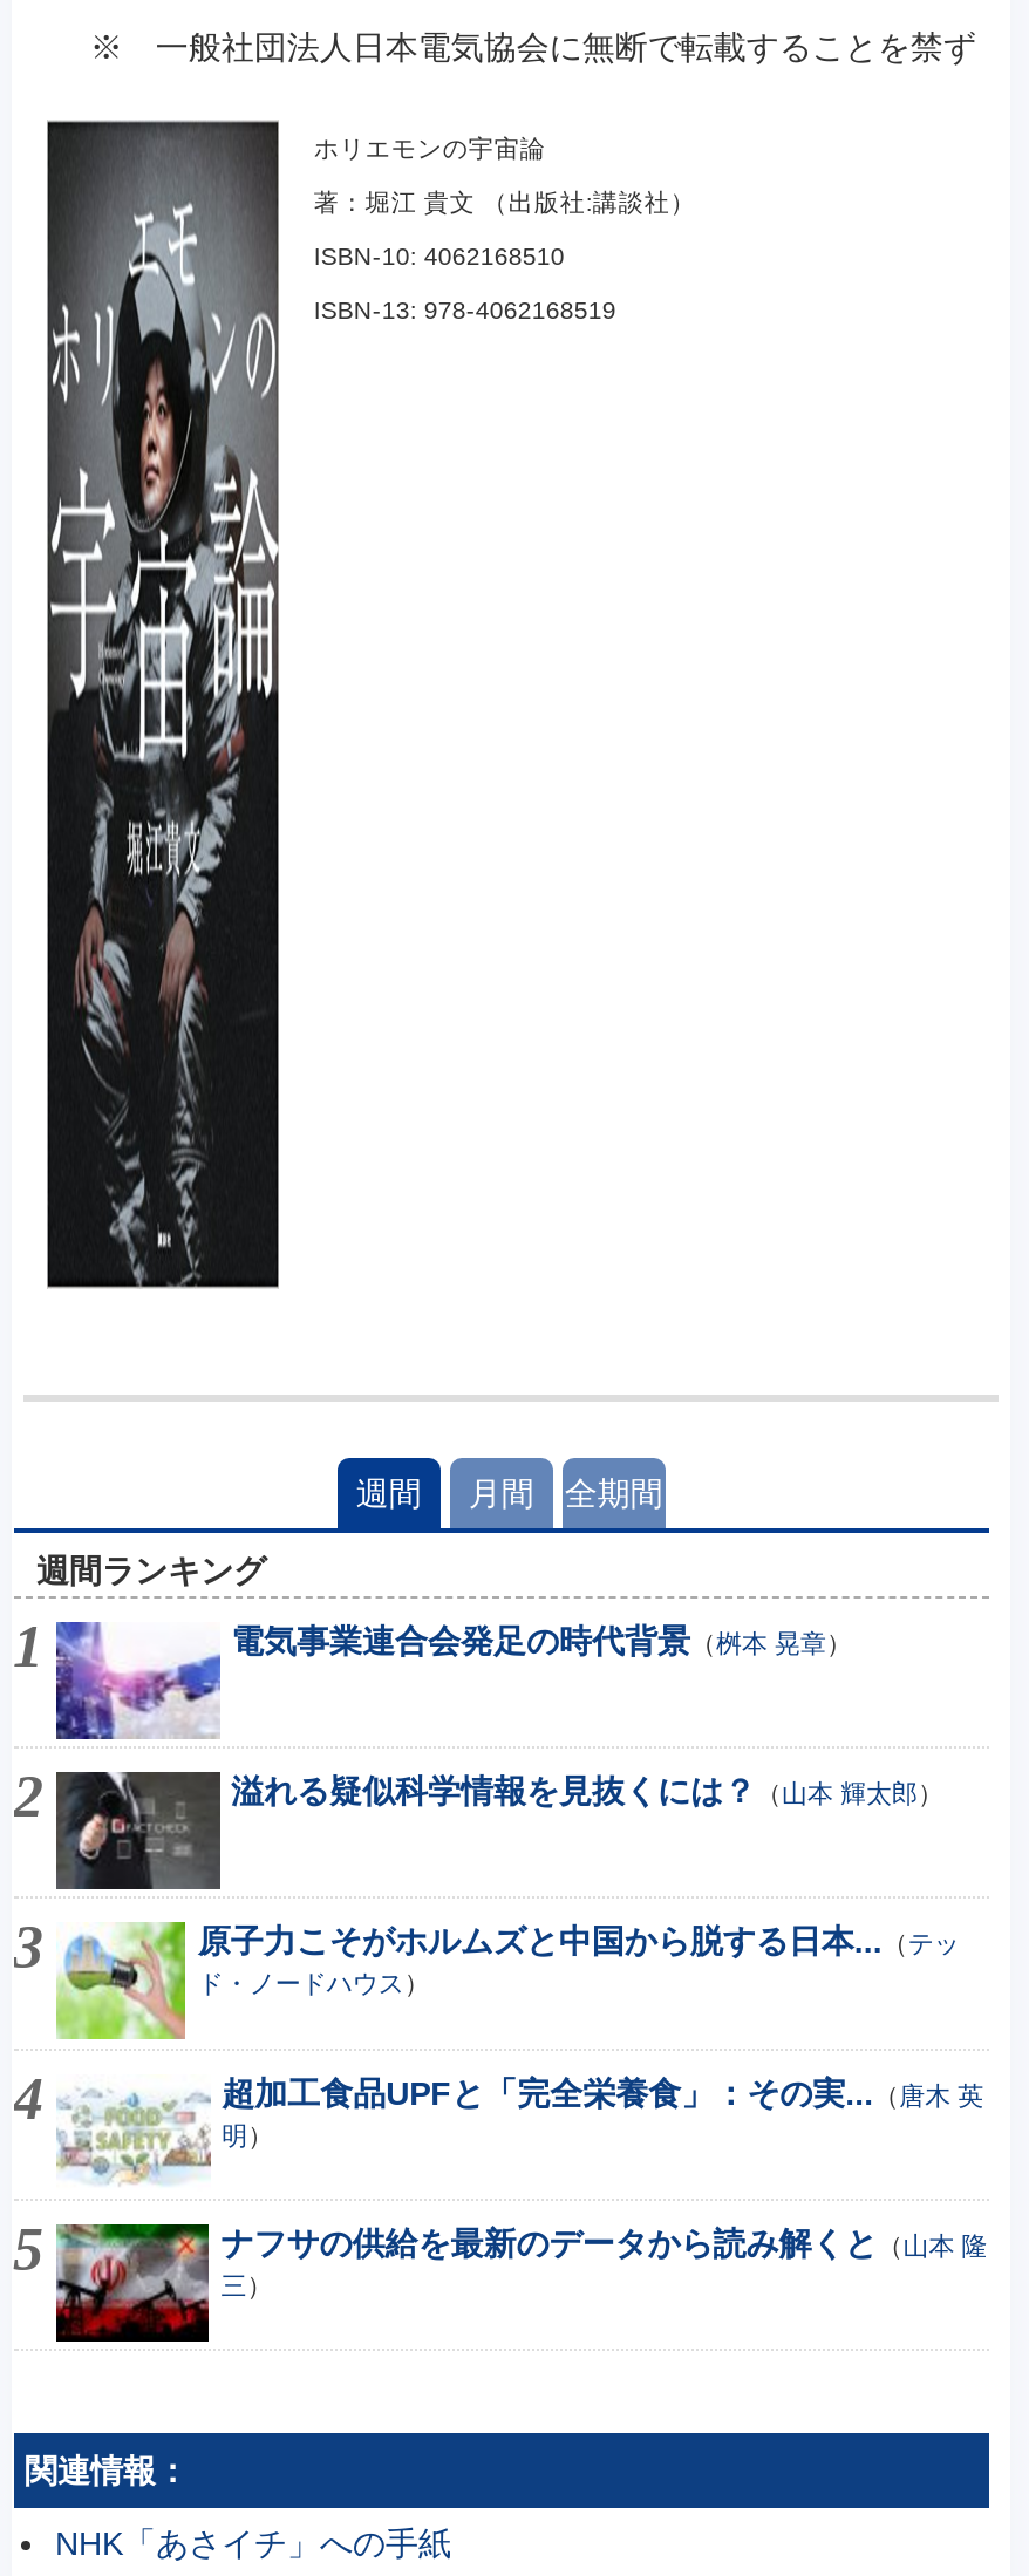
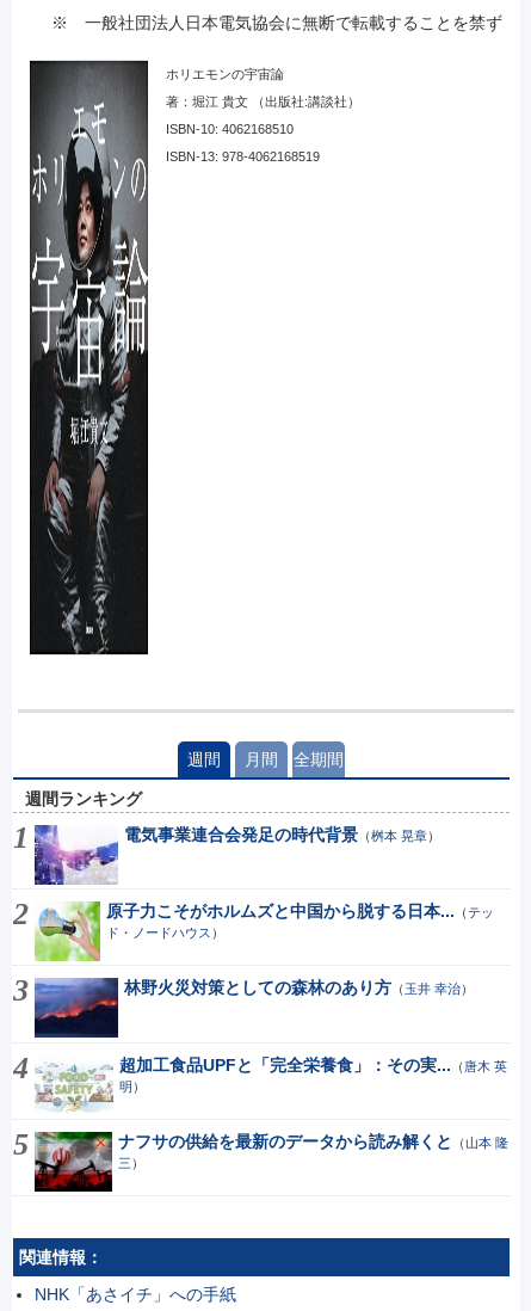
- [image]
- 溢れる疑似科学情報を見抜くには？（山本 輝太郎）

moved up: [image] | 原子力こそがホルムズと中国から脱する日本...（テッ | ド・ノードハウス）

+ [image]
+ 林野火災対策としての森林のあり方（玉井 幸治）
